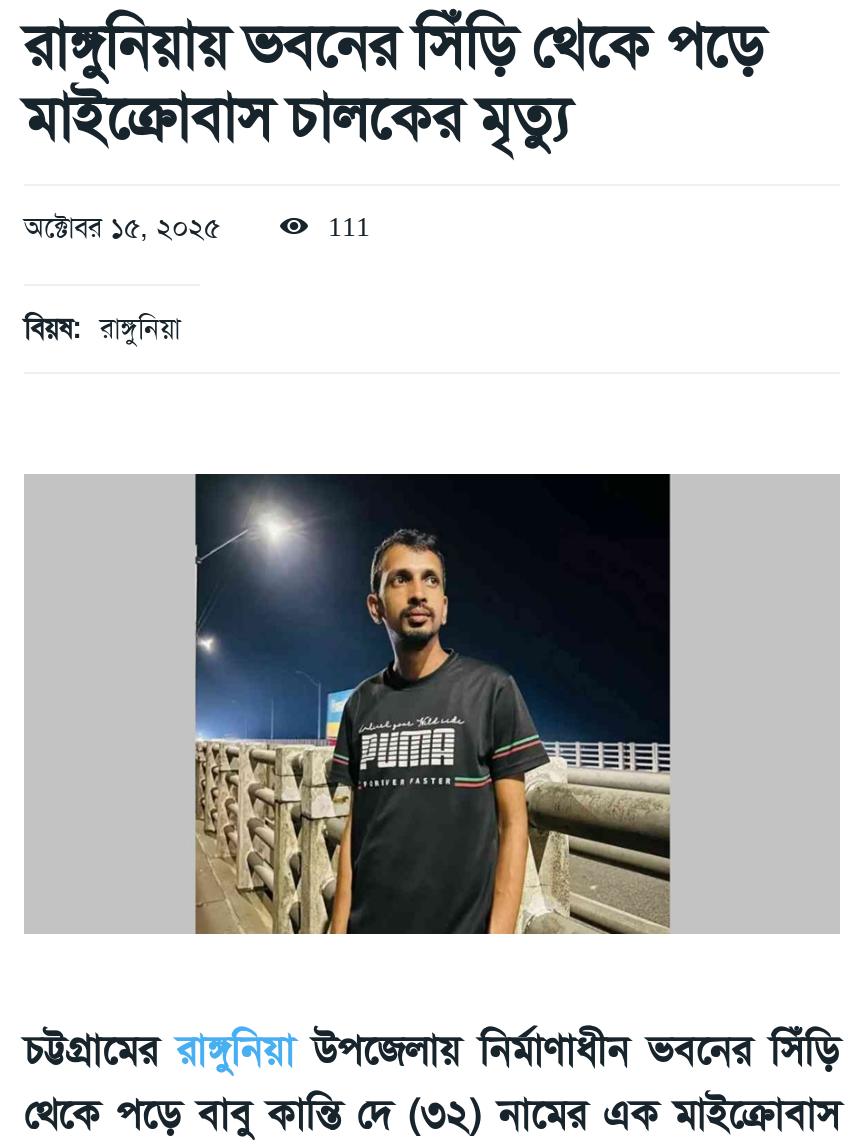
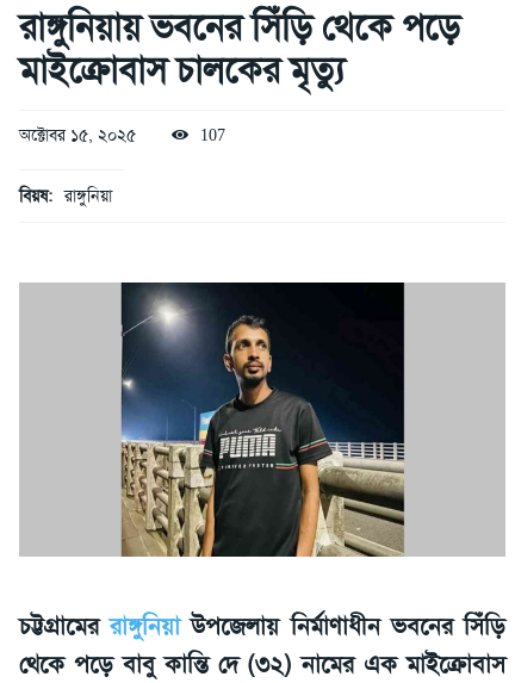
- 111
+ 107
